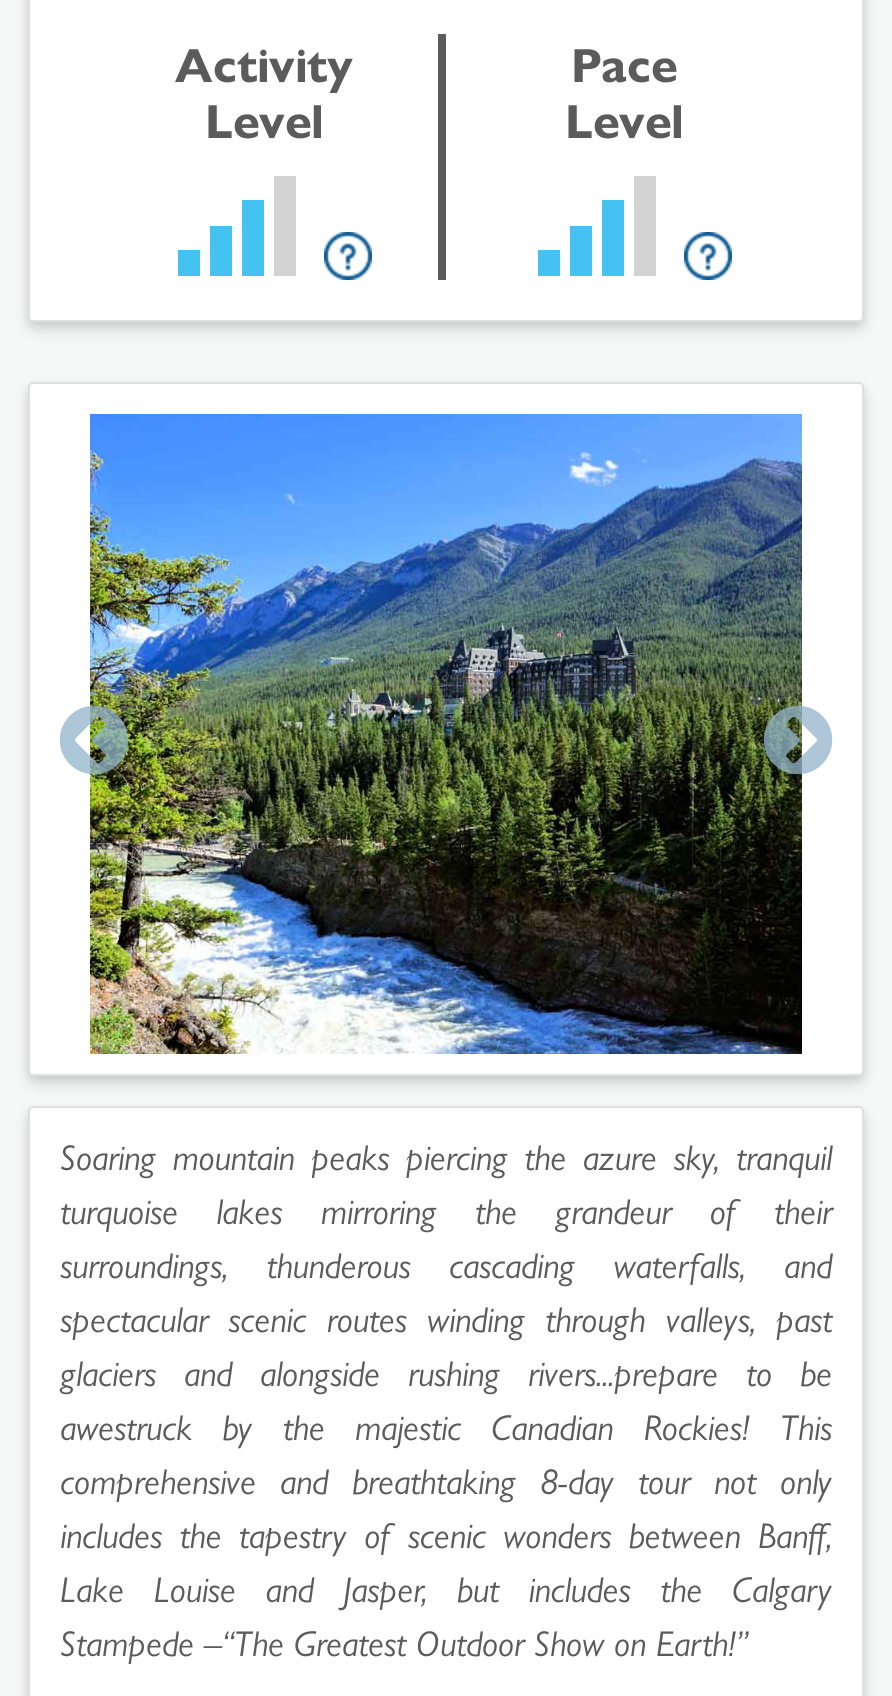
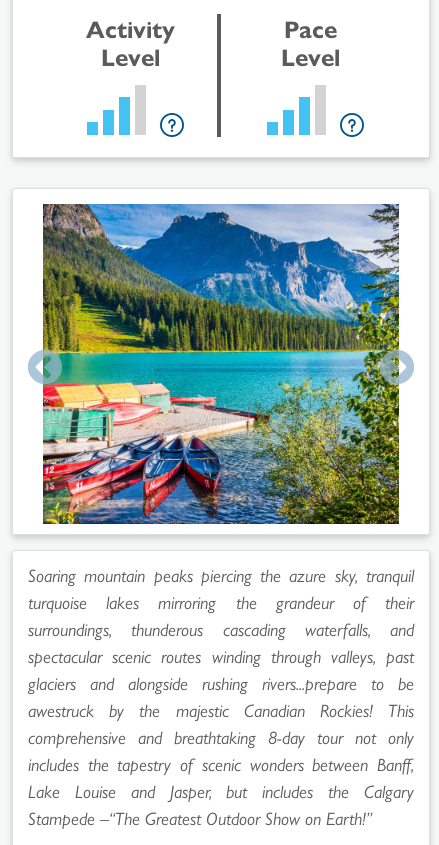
- [image]
+ [image]
